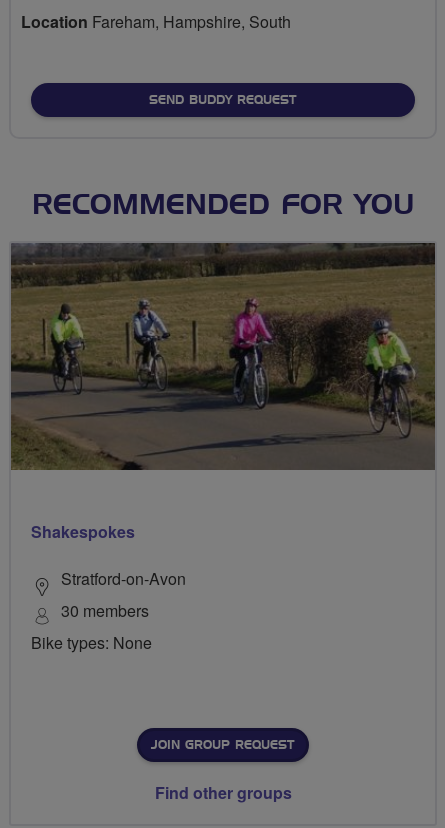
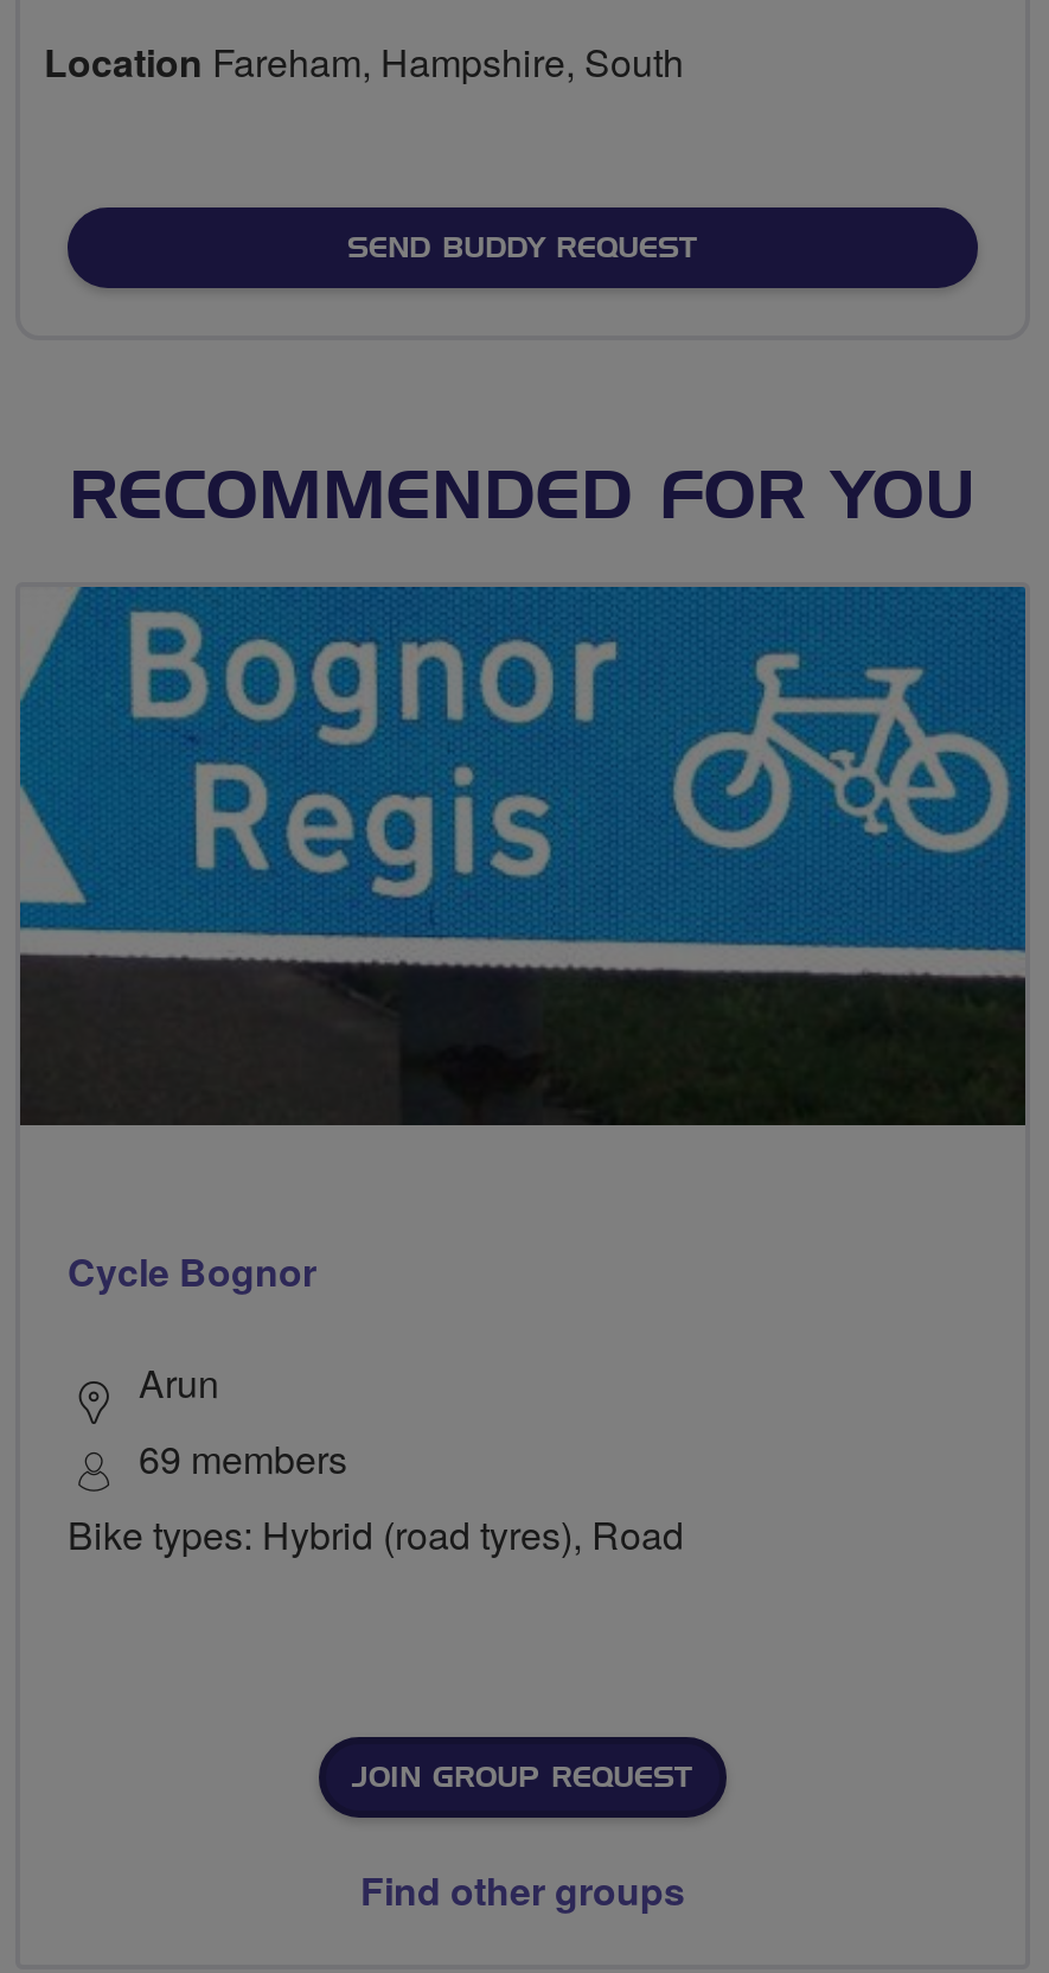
- [image]
+ [image]

- Shakespokes
+ Cycle Bognor

- Stratford-on-Avon
- 30 members
- Bike types: None
+ Arun
+ 69 members
+ Bike types: Hybrid (road tyres), Road
